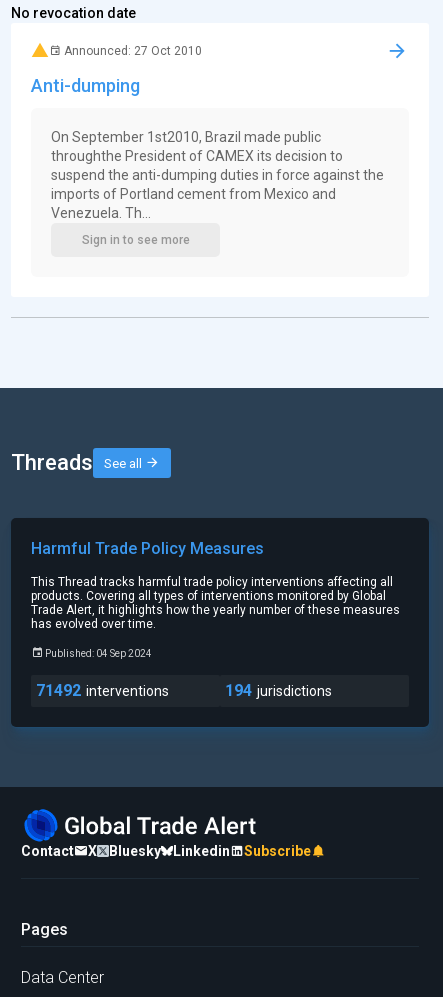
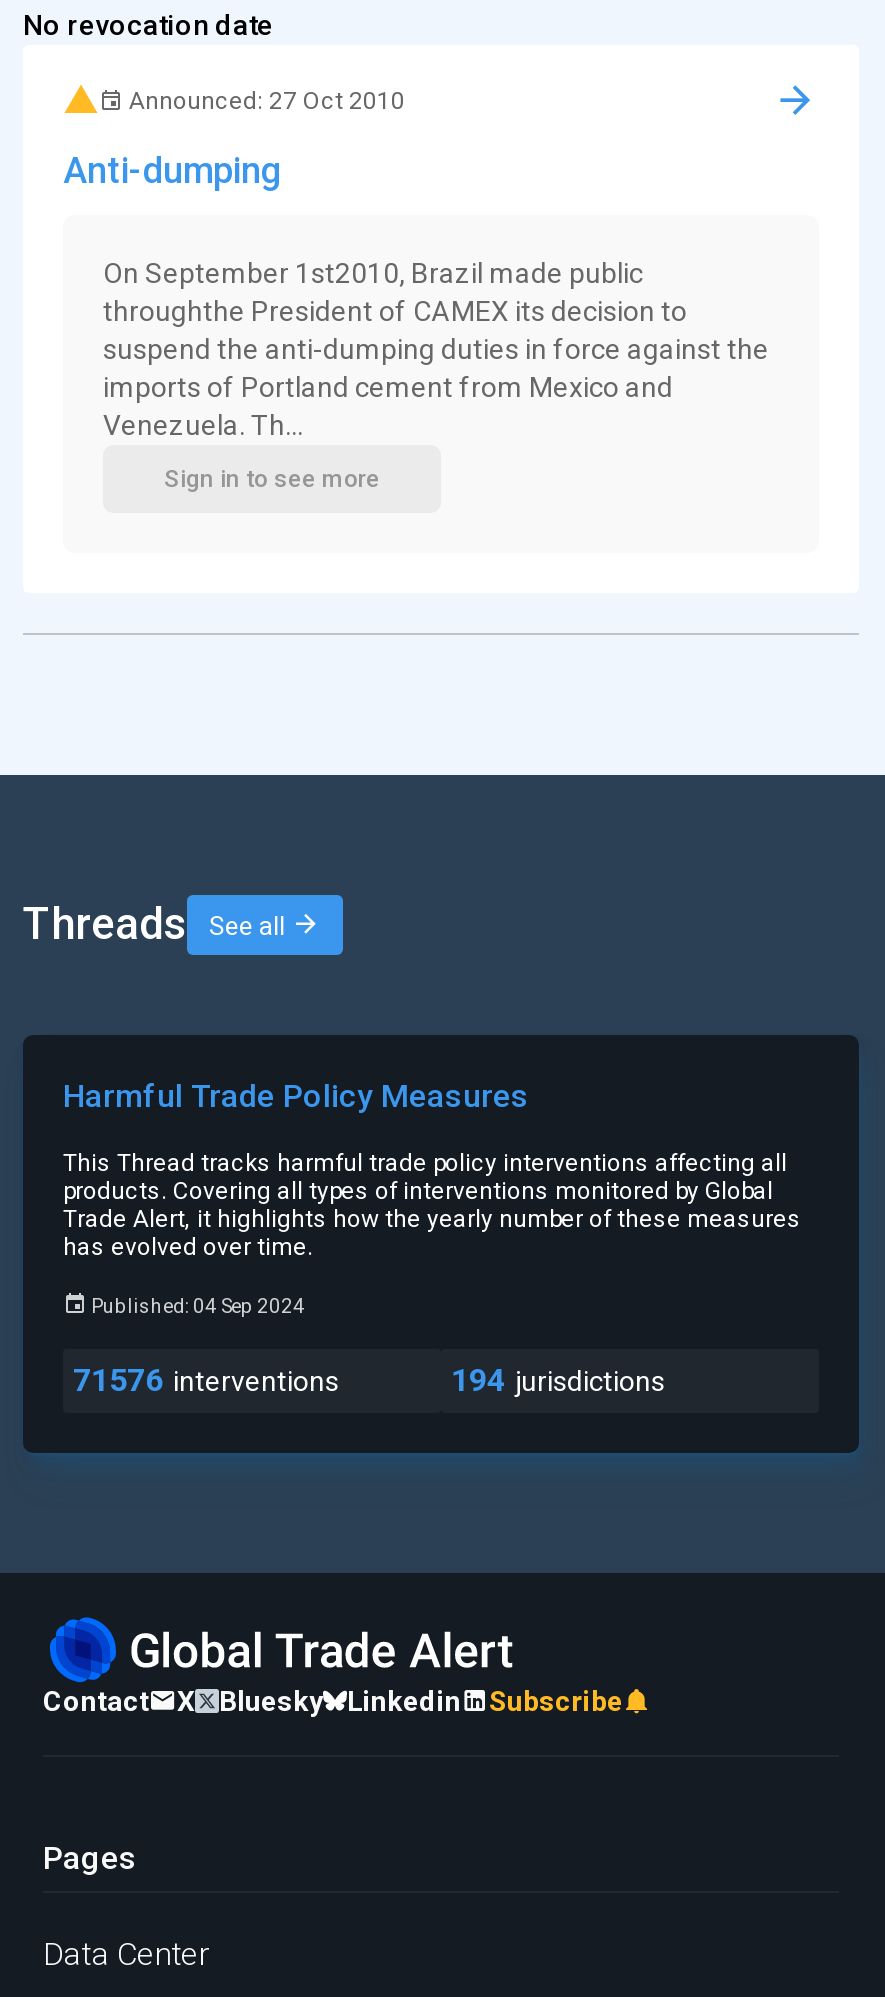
- 71492 interventions
+ 71576 interventions
